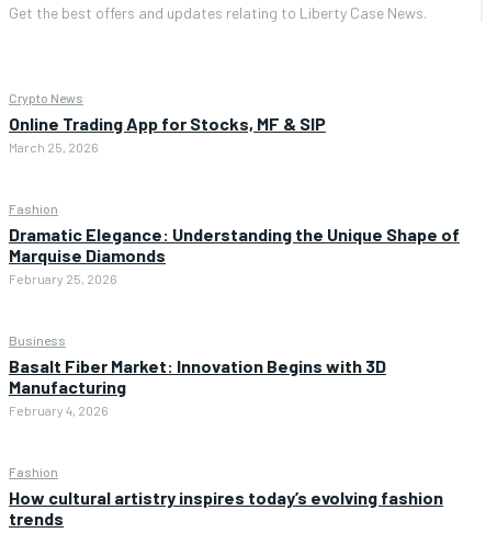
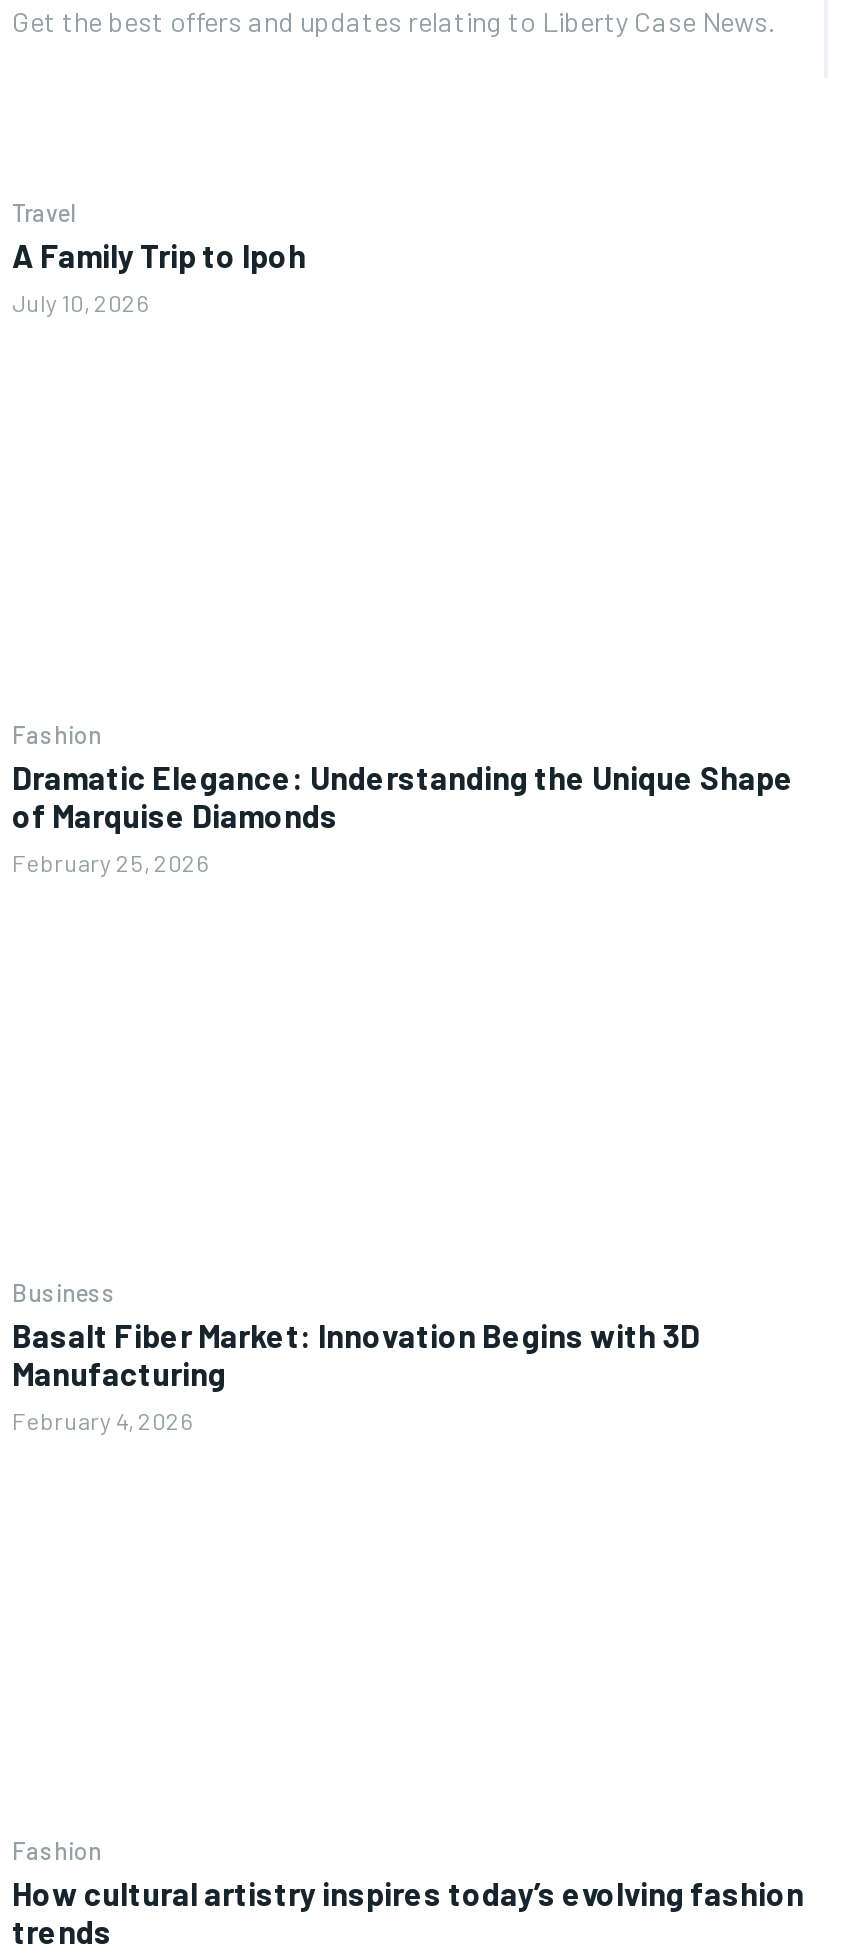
- Crypto News
- Online Trading App for Stocks, MF & SIP
- March 25, 2026
+ Travel
+ A Family Trip to Ipoh
+ July 10, 2026
